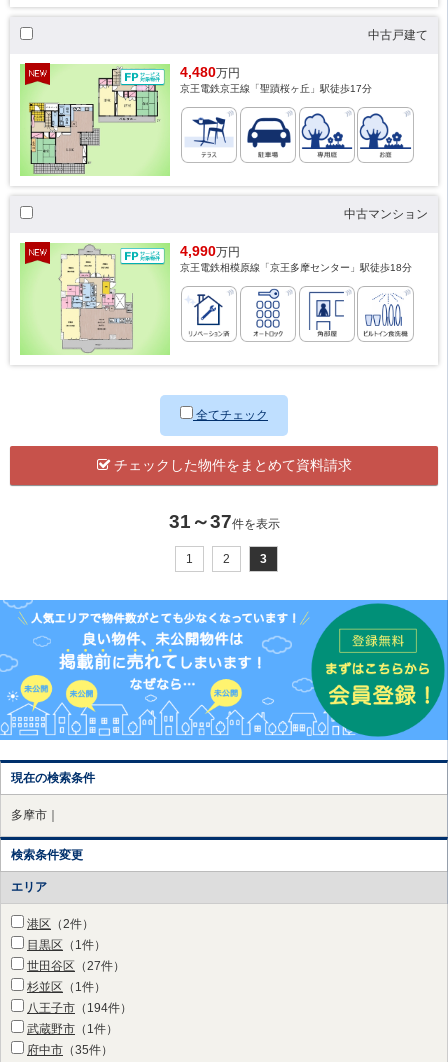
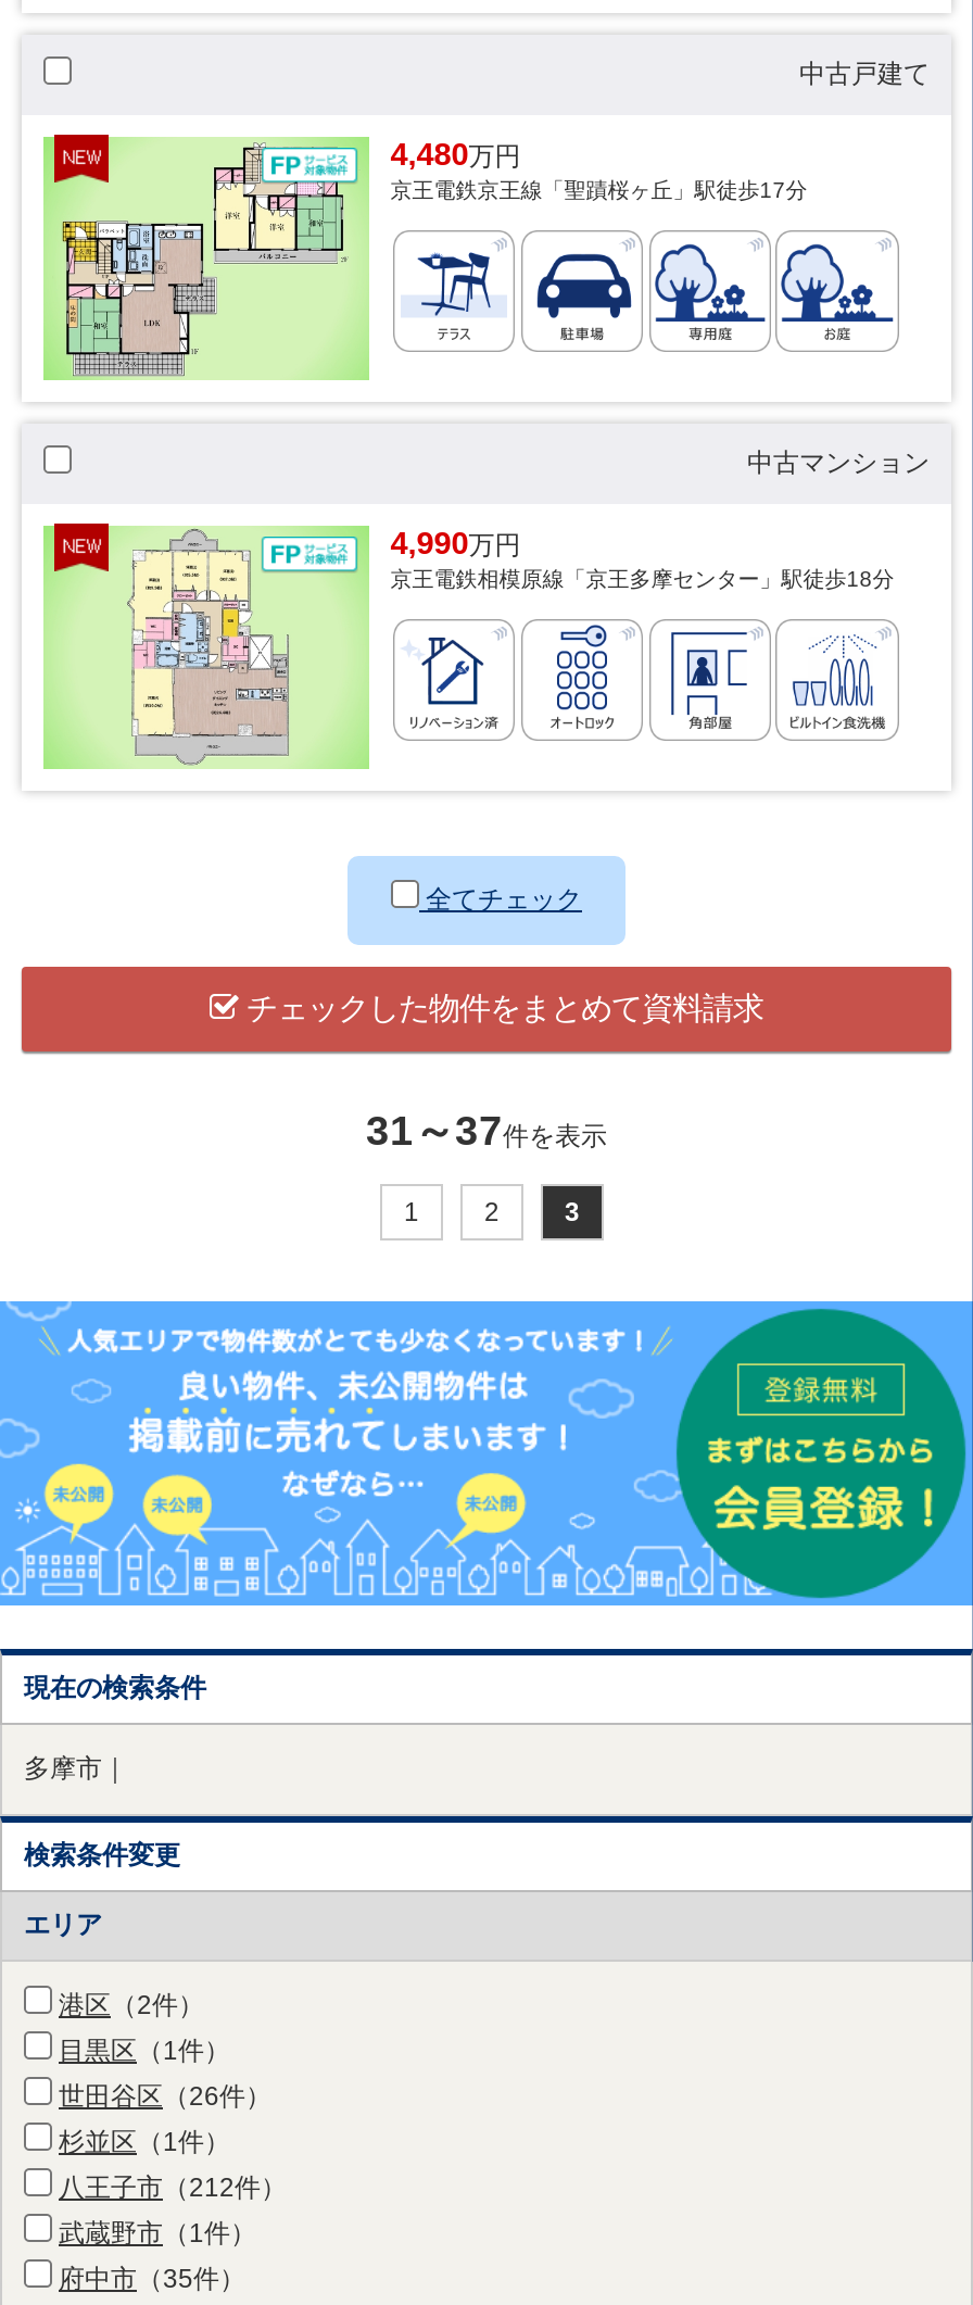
- 世田谷区（27件）
+ 世田谷区（26件）

- 八王子市（194件）
+ 八王子市（212件）
